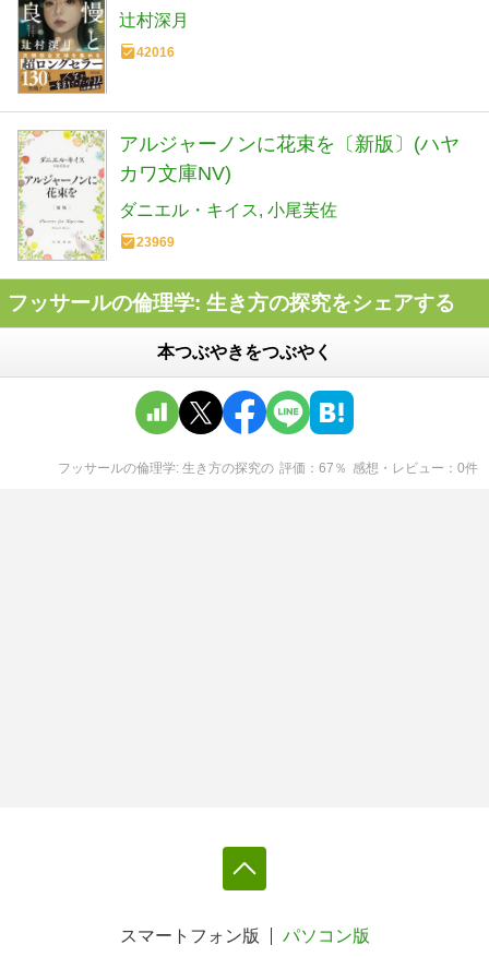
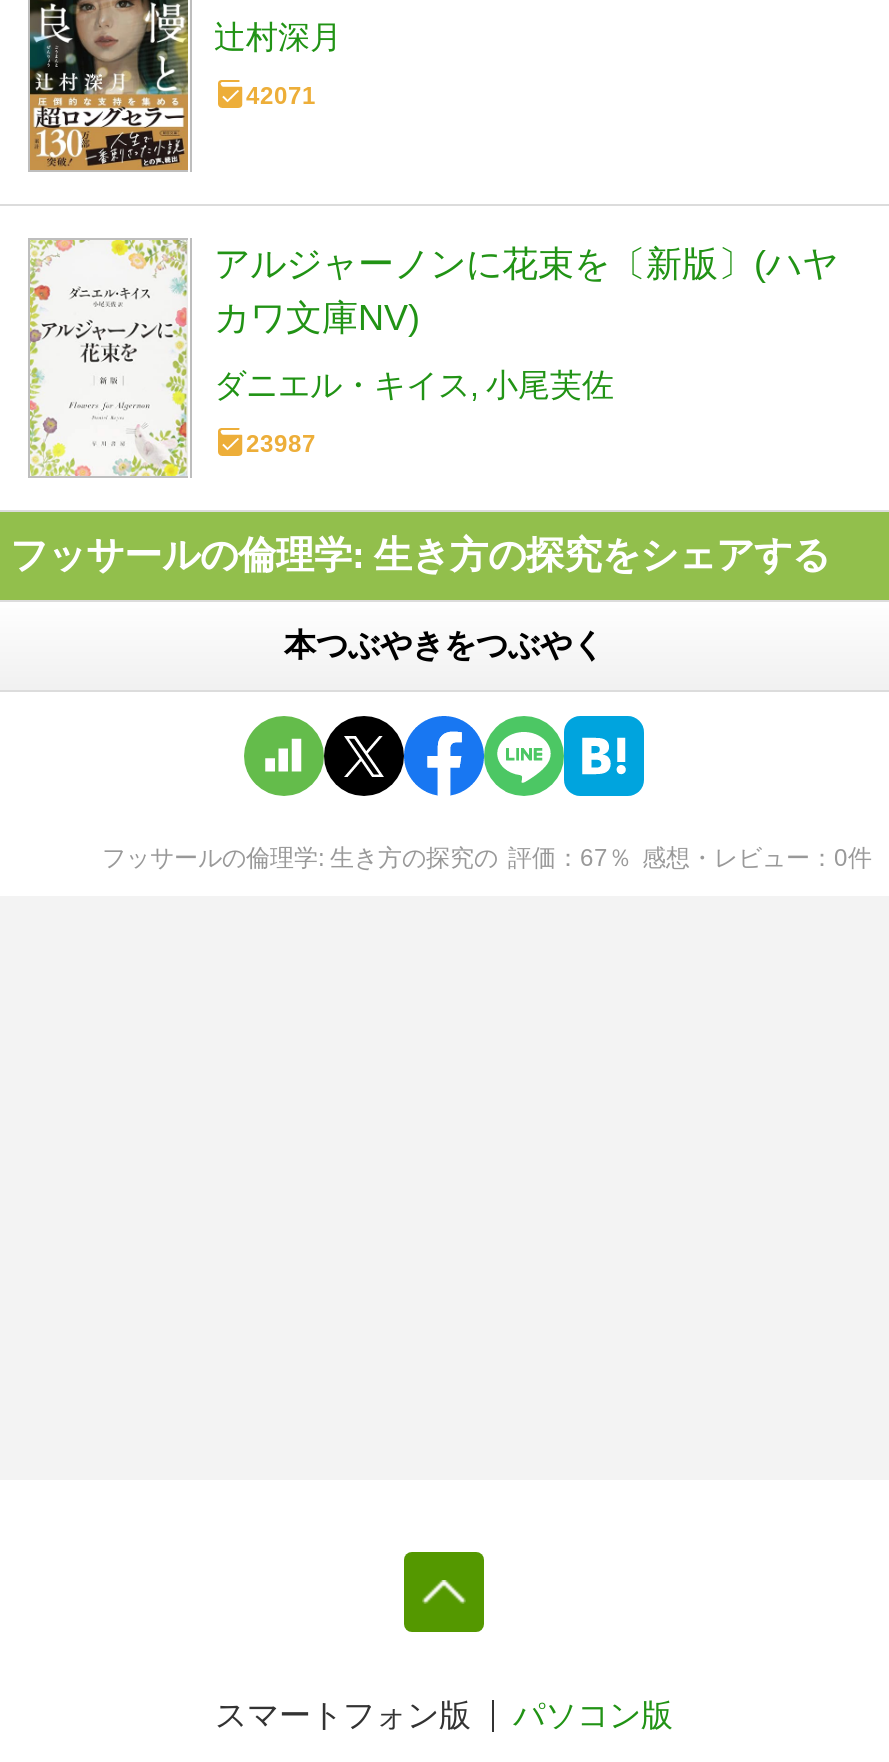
- 42016
+ 42071

- 23969
+ 23987
